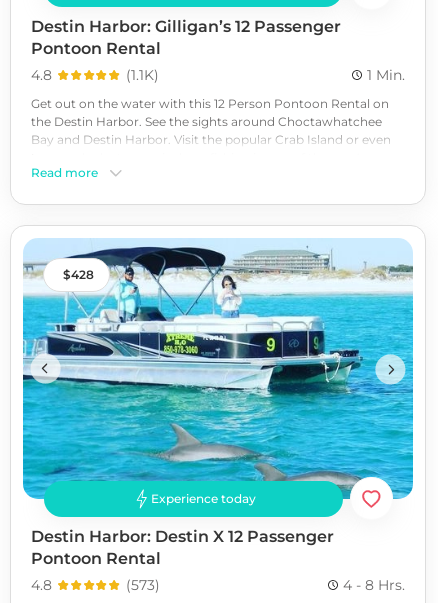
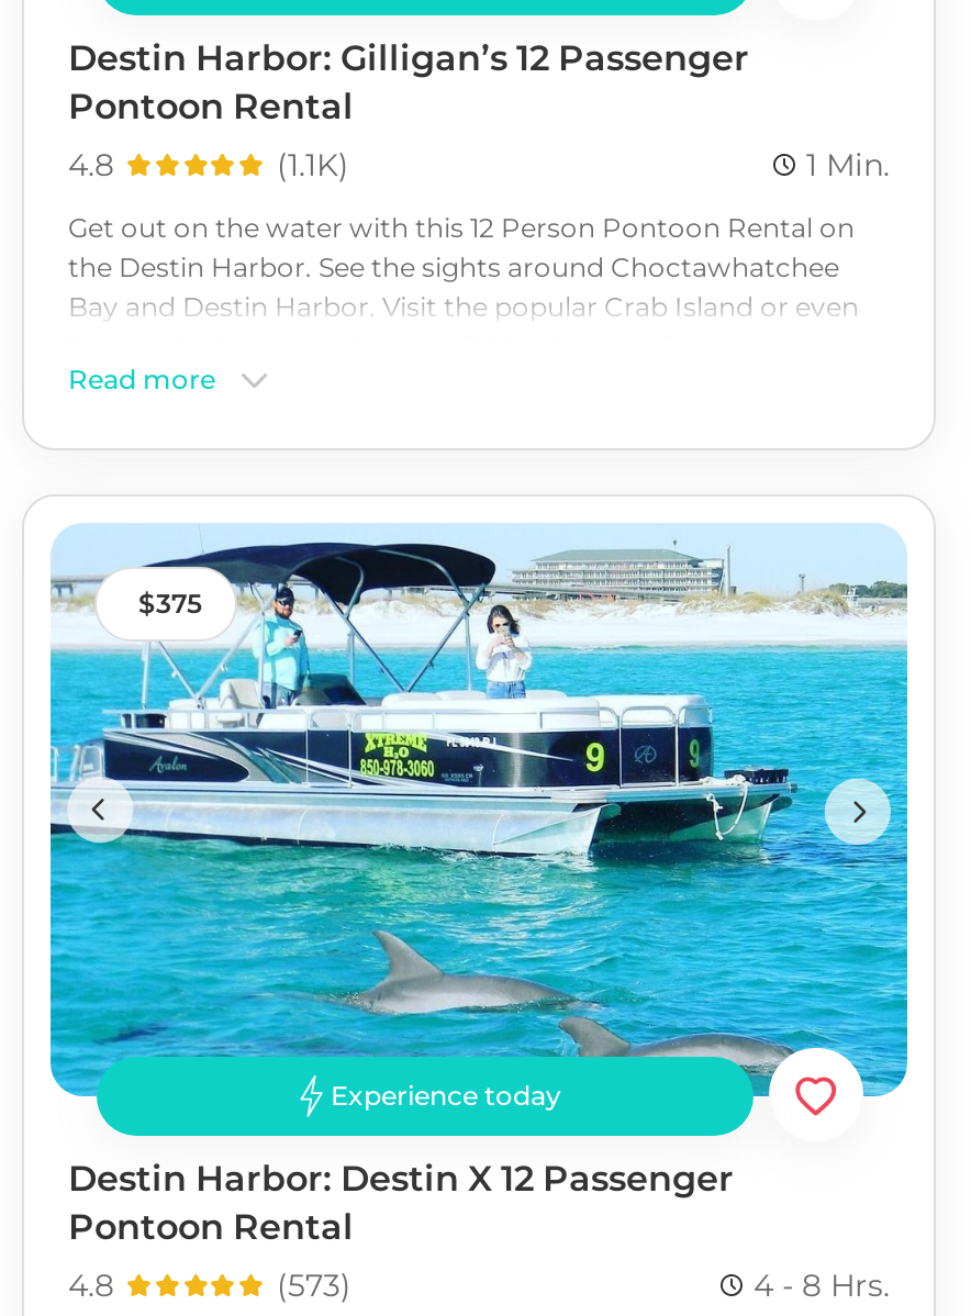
- 428
+ 375
